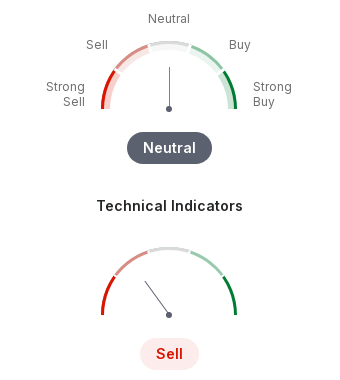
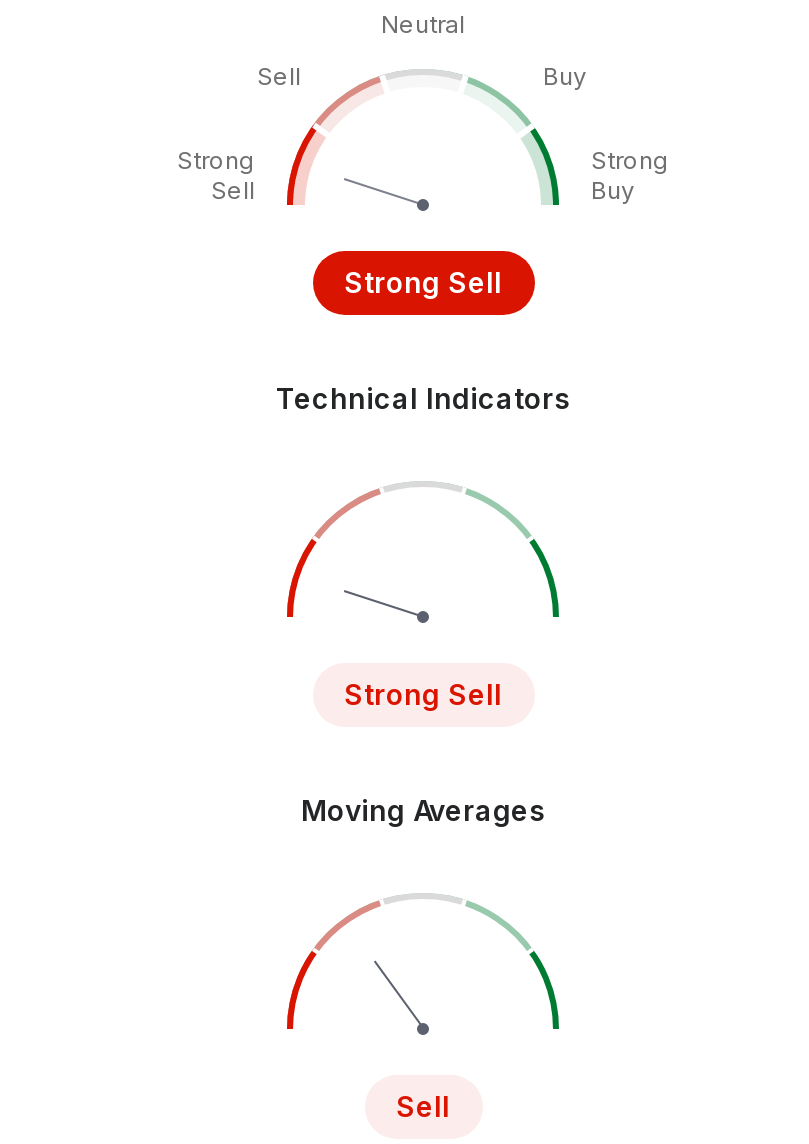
- Neutral
+ Strong Sell

+ Strong Sell
+ Moving Averages
